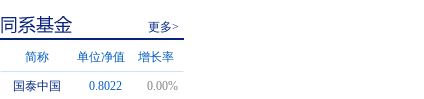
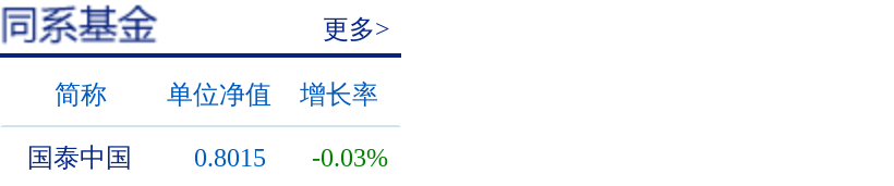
- 0.8022
+ 0.8015

- 0.00%
+ -0.03%
